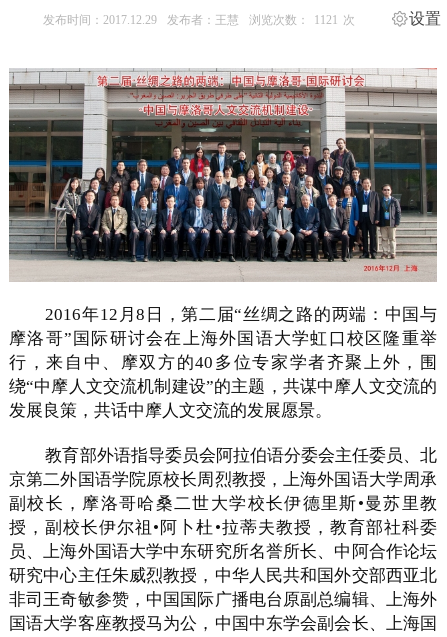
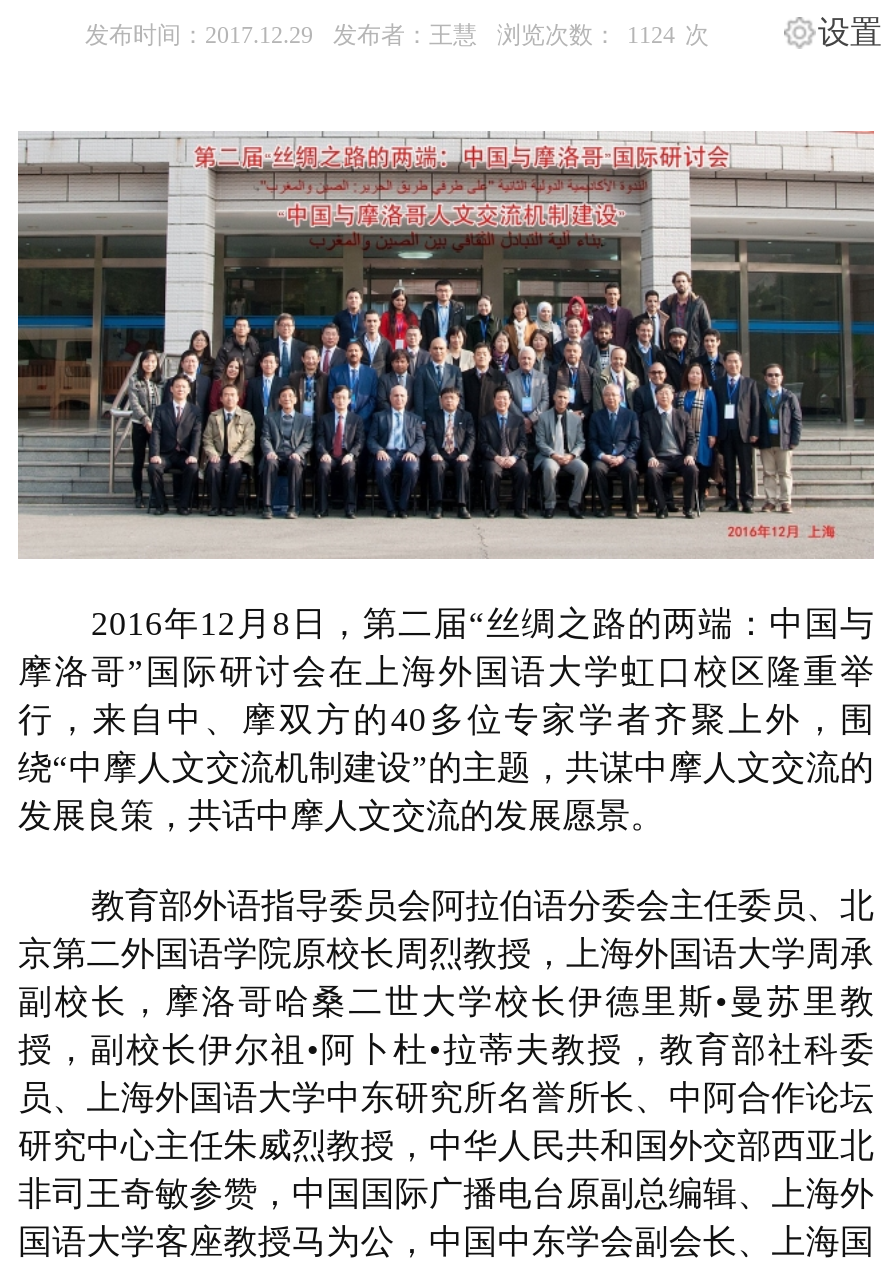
- 发布时间：2017.12.29 发布者：王慧 浏览次数： 1121 次
+ 发布时间：2017.12.29 发布者：王慧 浏览次数： 1124 次
